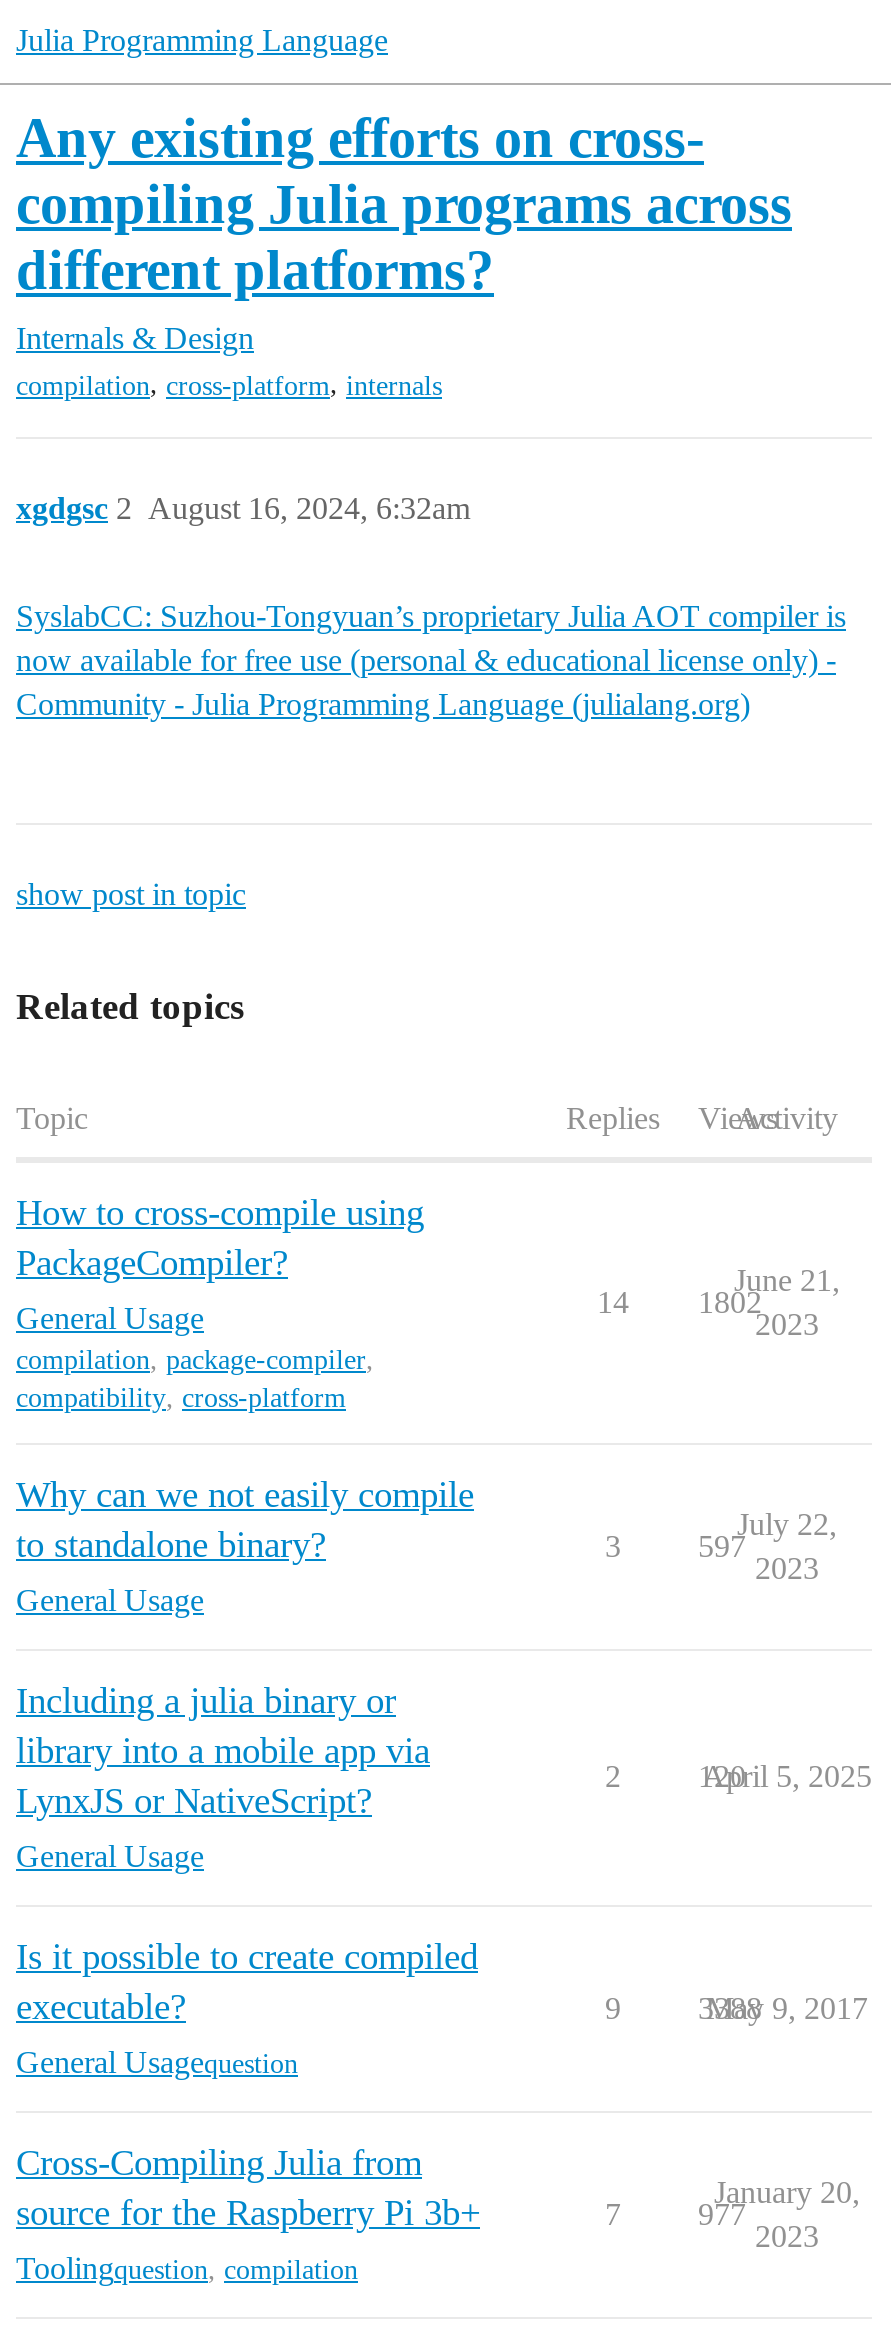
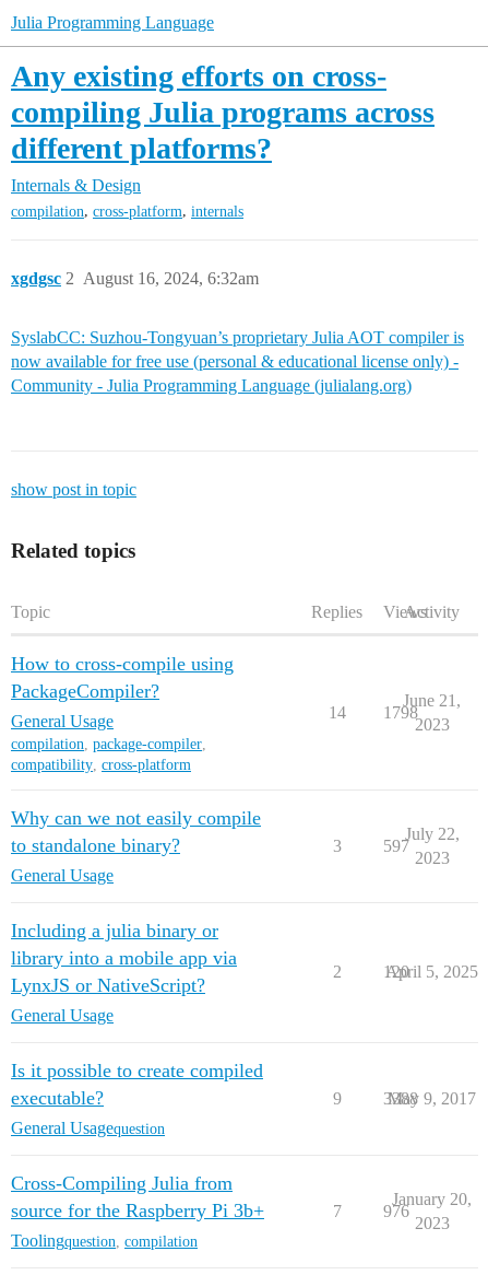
- 1802
+ 1798

- 977
+ 976
